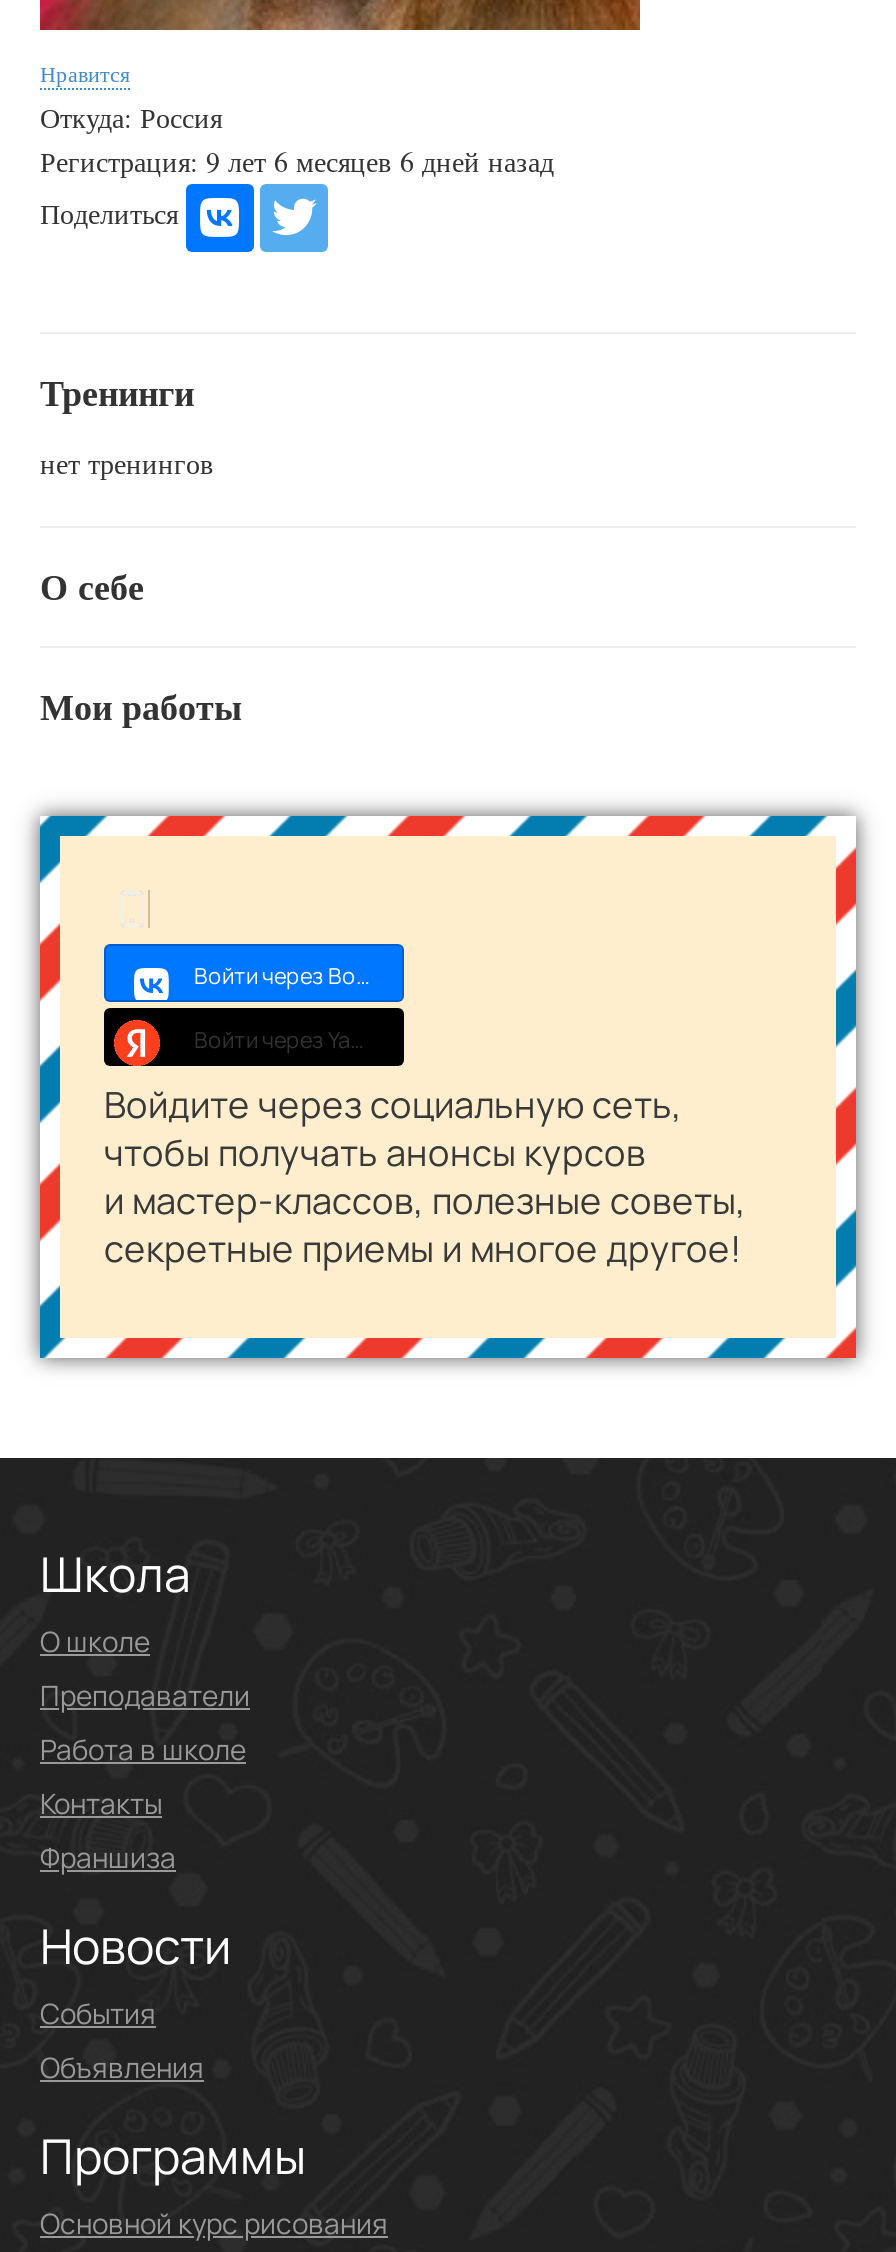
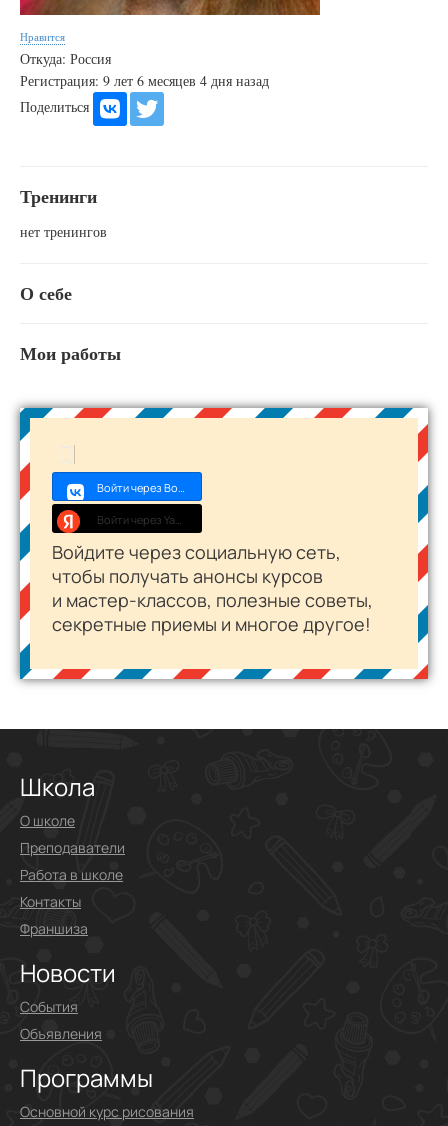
- Регистрация: 9 лет 6 месяцев 6 дней назад
+ Регистрация: 9 лет 6 месяцев 4 дня назад
